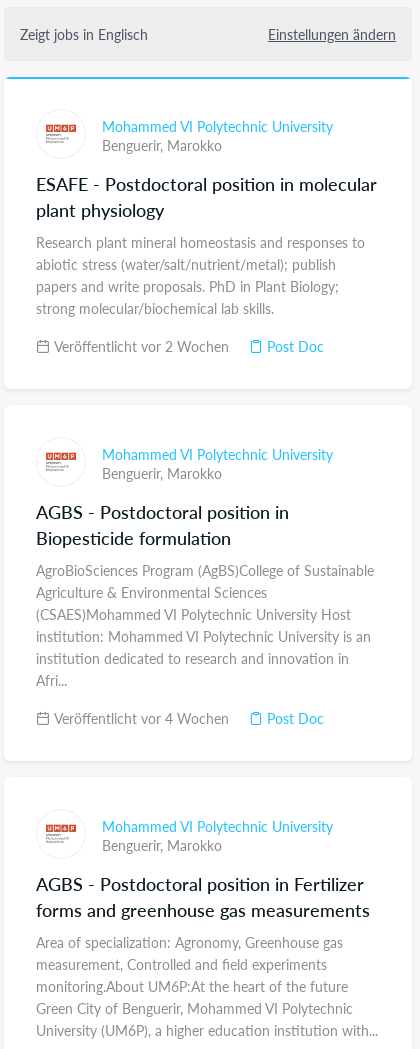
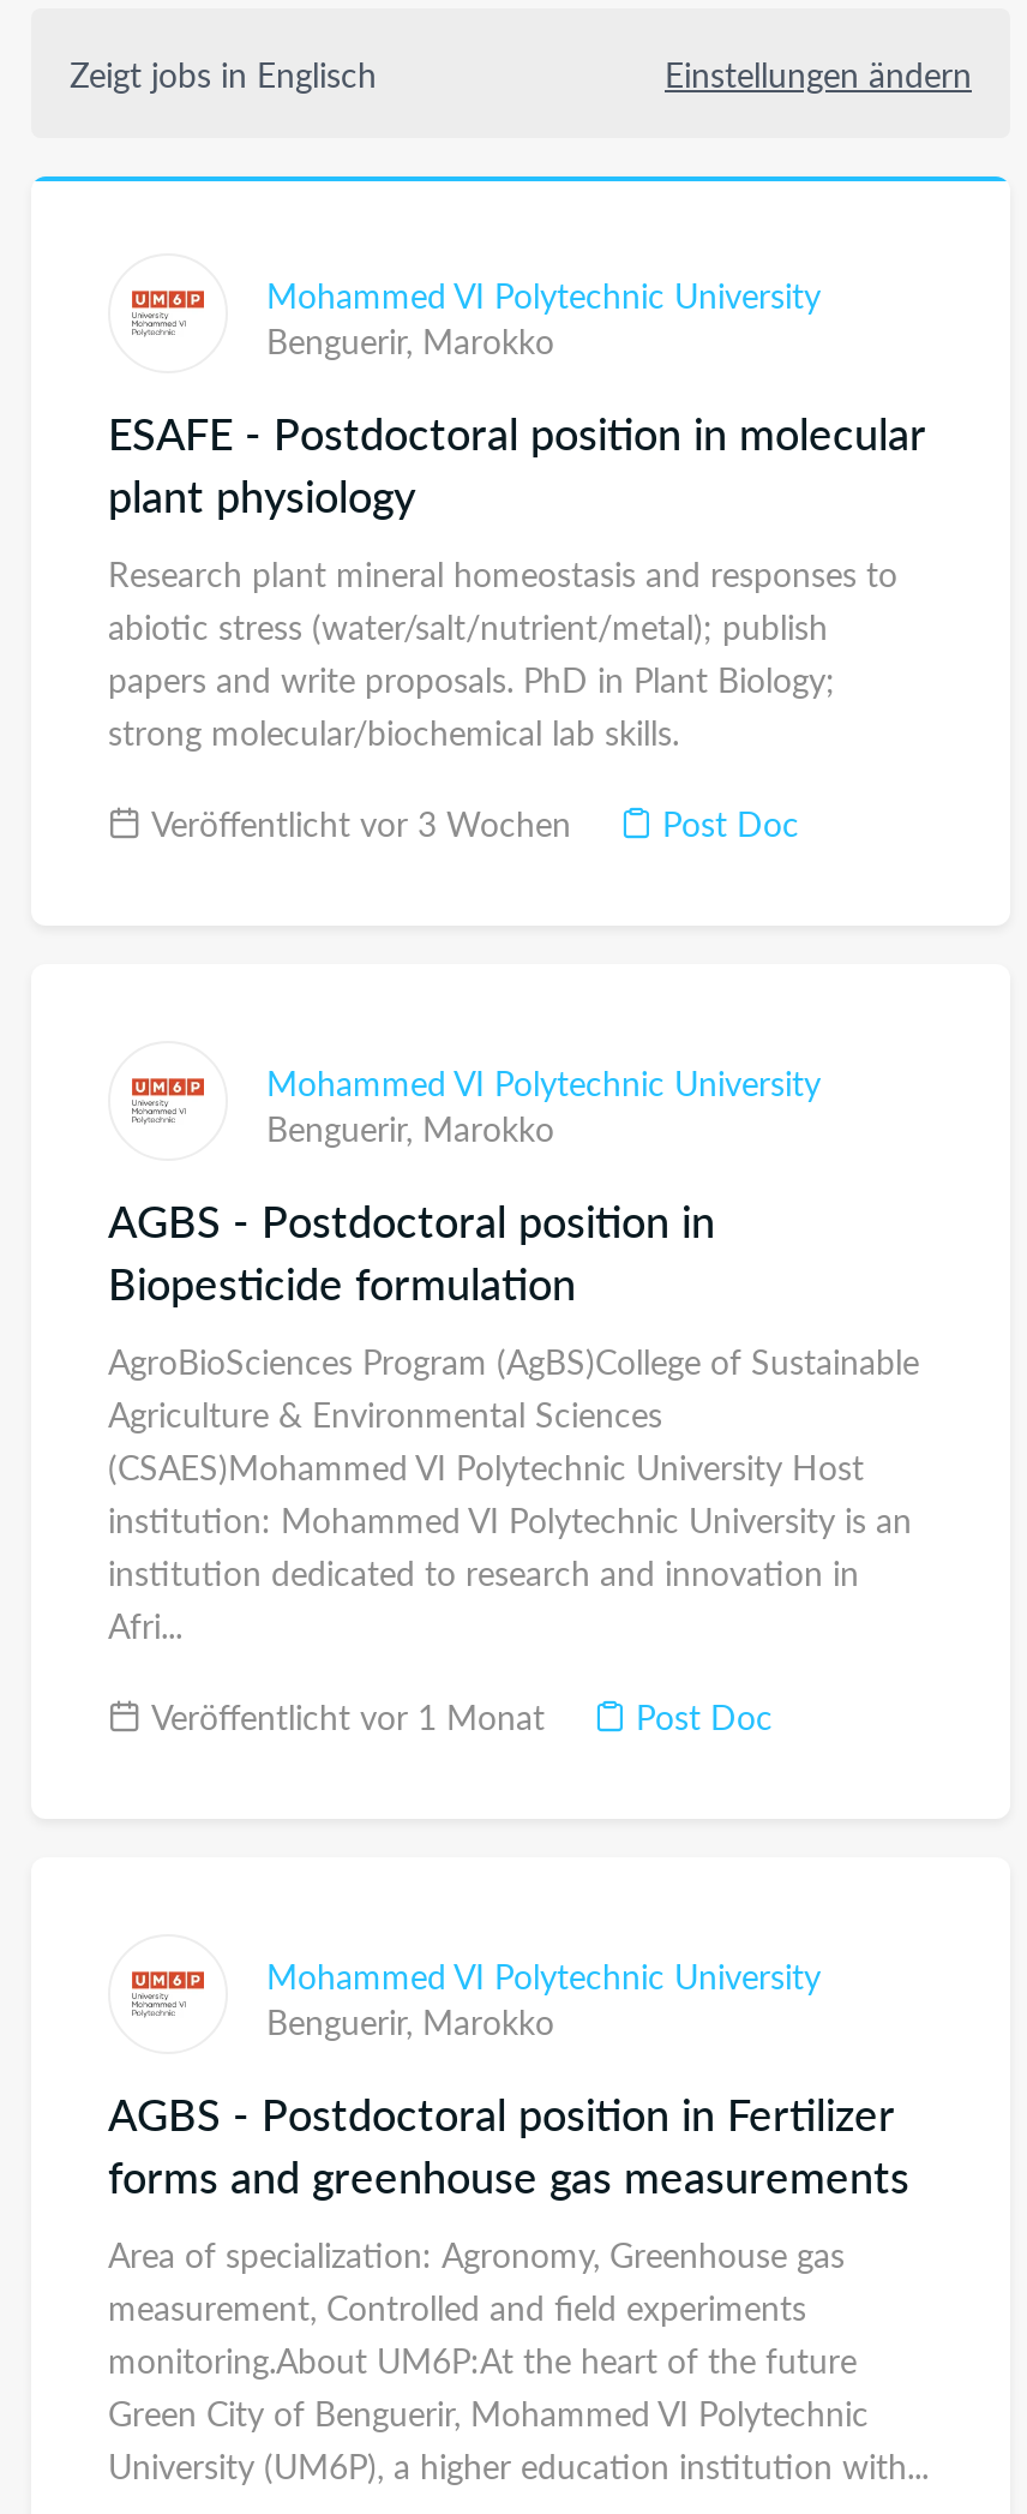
- Veröffentlicht vor 2 Wochen
+ Veröffentlicht vor 3 Wochen

- Veröffentlicht vor 4 Wochen
+ Veröffentlicht vor 1 Monat
